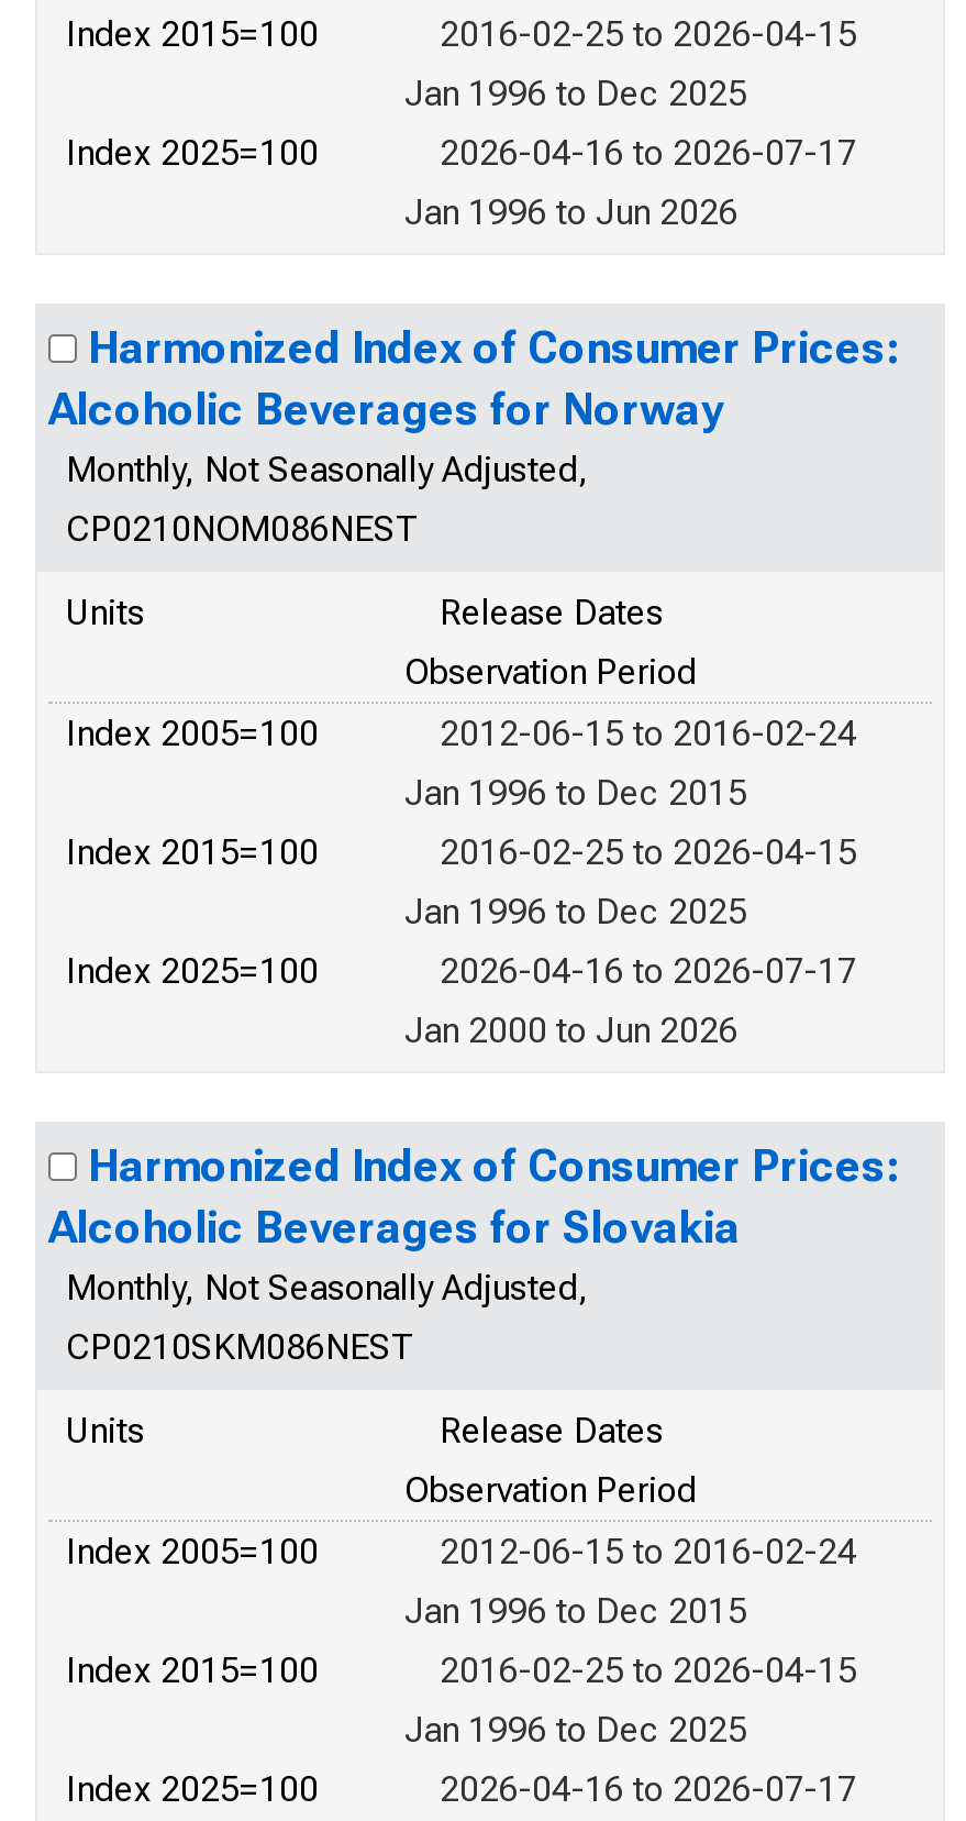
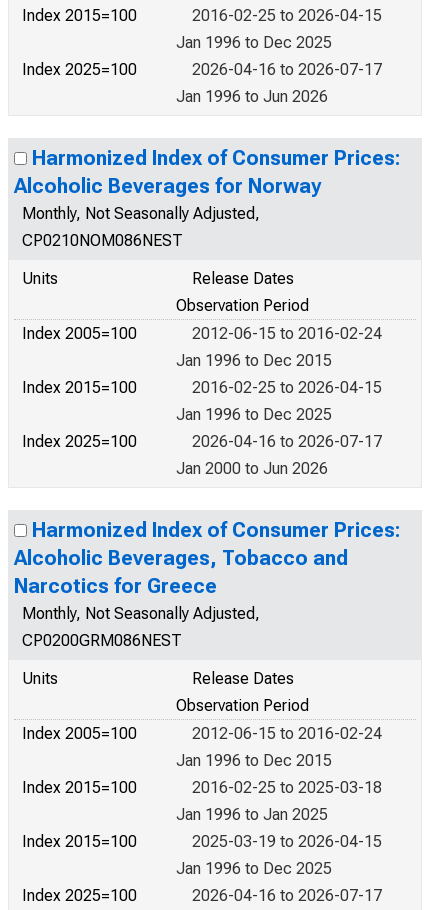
- Alcoholic Beverages for Slovakia
+ Alcoholic Beverages, Tobacco and
+ Narcotics for Greece

- CP0210SKM086NEST
+ CP0200GRM086NEST

- 2016-02-25 to 2026-04-15
+ 2016-02-25 to 2025-03-18
+ Jan 1996 to Jan 2025
+ Index 2015=100
+ 2025-03-19 to 2026-04-15
